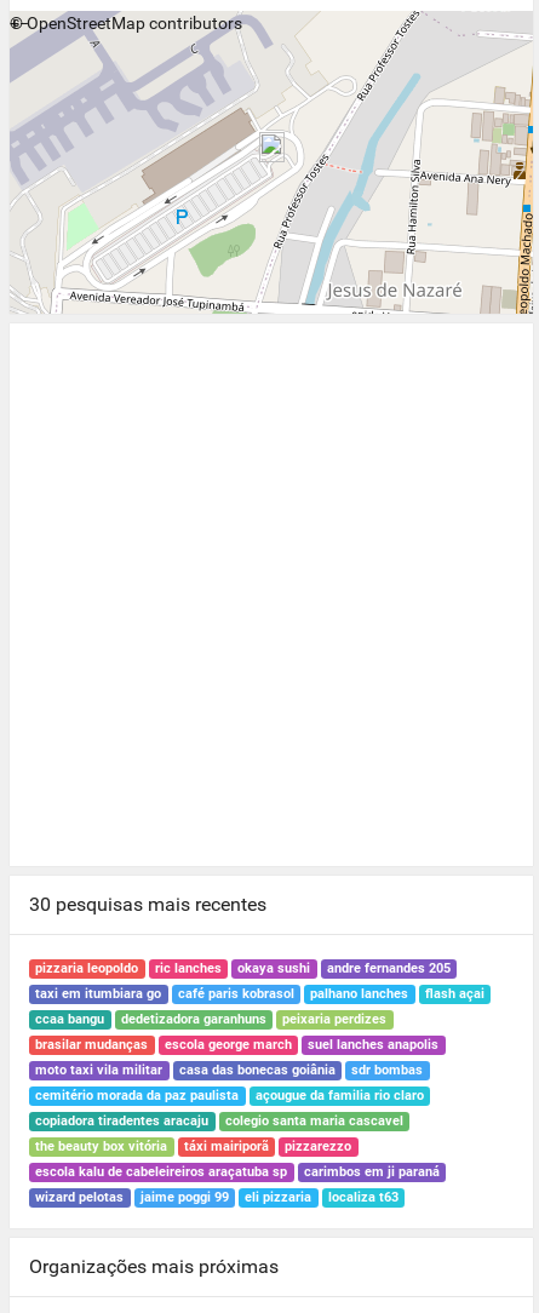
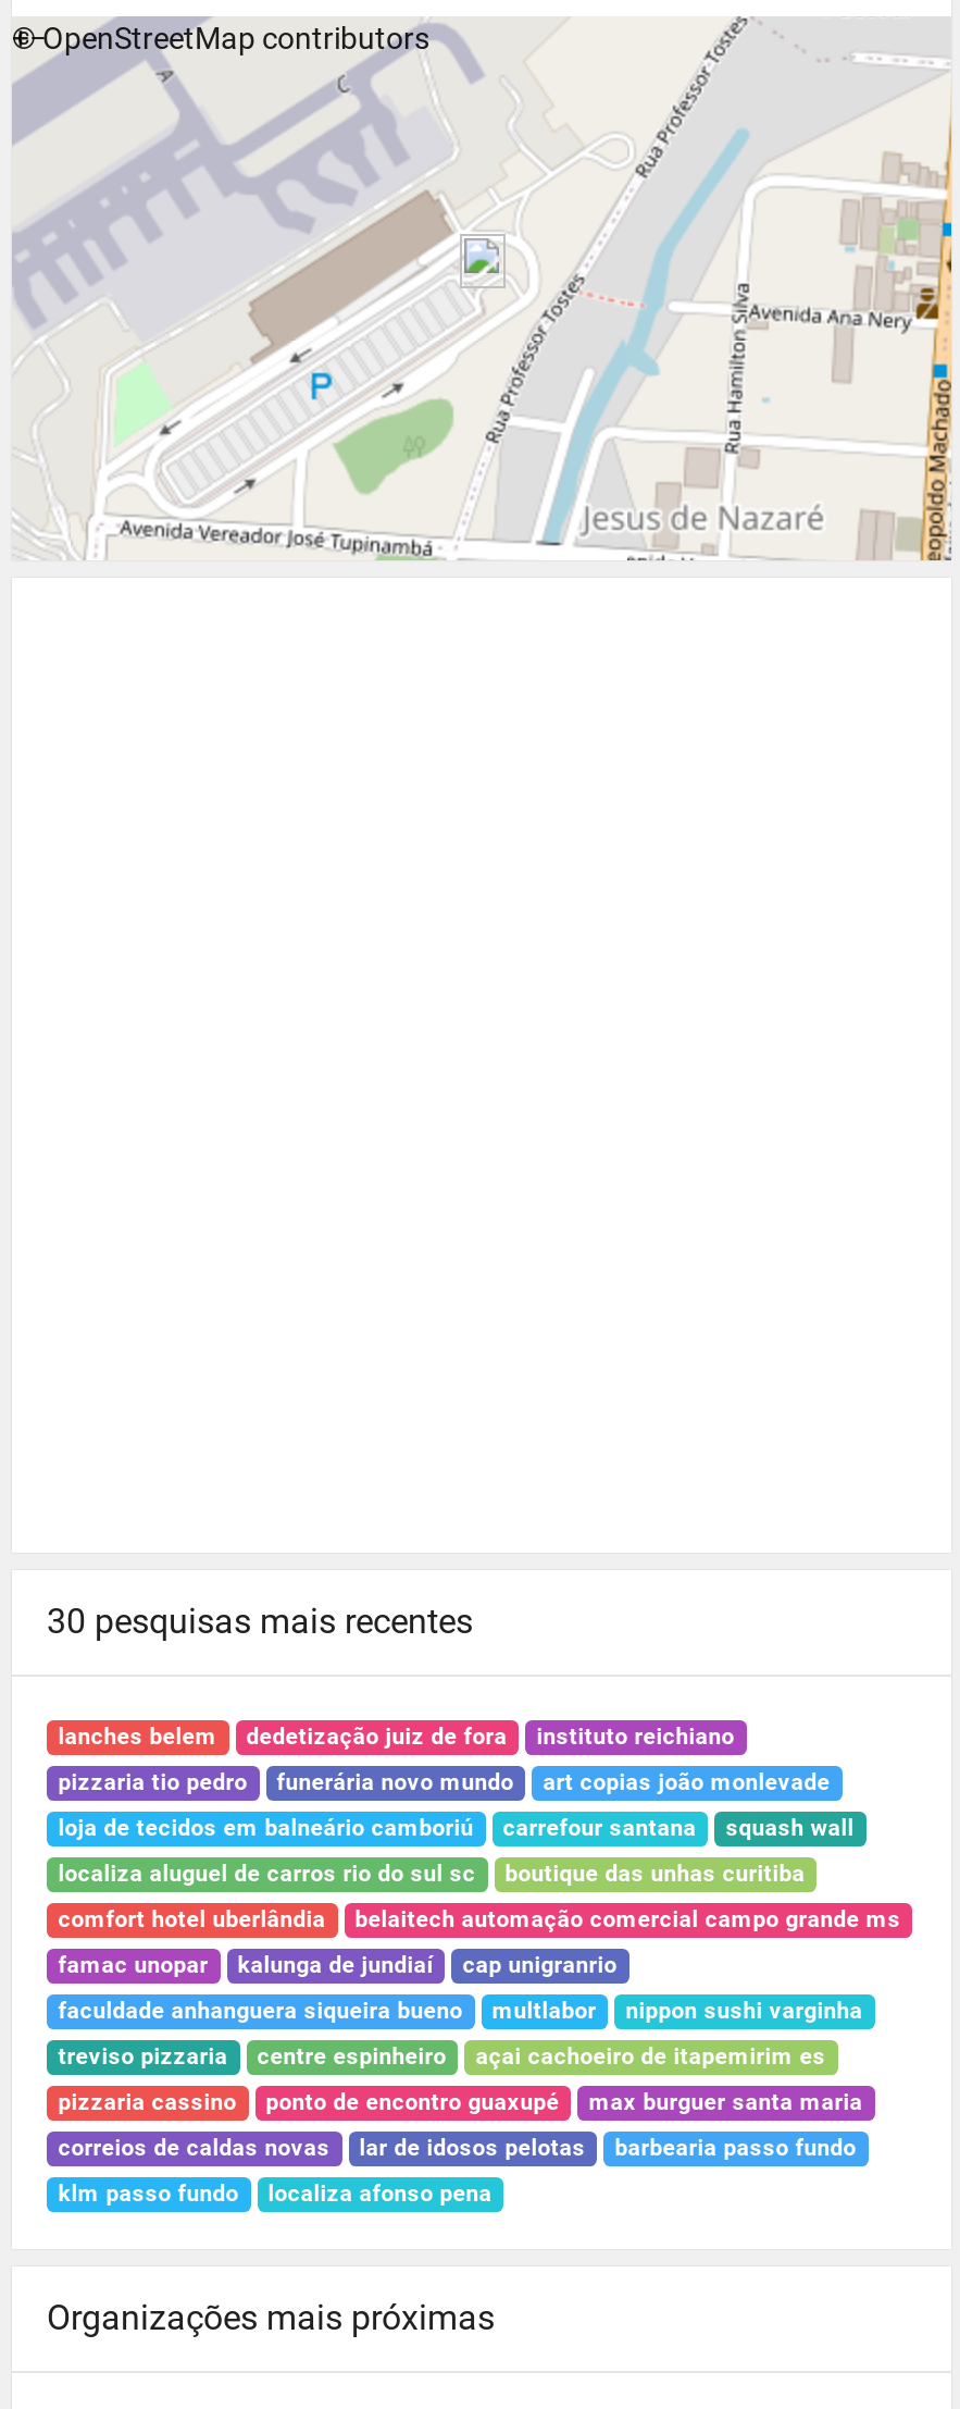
- pizzaria leopoldo
- ric lanches
- okaya sushi
- andre fernandes 205
- taxi em itumbiara go
- café paris kobrasol
- palhano lanches
- flash açai
- ccaa bangu
- dedetizadora garanhuns
- peixaria perdizes
- brasilar mudanças
- escola george march
- suel lanches anapolis
- moto taxi vila militar
- casa das bonecas goiânia
- sdr bombas
- cemitério morada da paz paulista
- açougue da familia rio claro
- copiadora tiradentes aracaju
- colegio santa maria cascavel
- the beauty box vitória
- táxi mairiporã
- pizzarezzo
- escola kalu de cabeleireiros araçatuba sp
- carimbos em ji paraná
- wizard pelotas
- jaime poggi 99
- eli pizzaria
- localiza t63
+ lanches belem
+ dedetização juiz de fora
+ instituto reichiano
+ pizzaria tio pedro
+ funerária novo mundo
+ art copias joão monlevade
+ loja de tecidos em balneário camboriú
+ carrefour santana
+ squash wall
+ localiza aluguel de carros rio do sul sc
+ boutique das unhas curitiba
+ comfort hotel uberlândia
+ belaitech automação comercial campo grande ms
+ famac unopar
+ kalunga de jundiaí
+ cap unigranrio
+ faculdade anhanguera siqueira bueno
+ multlabor
+ nippon sushi varginha
+ treviso pizzaria
+ centre espinheiro
+ açai cachoeiro de itapemirim es
+ pizzaria cassino
+ ponto de encontro guaxupé
+ max burguer santa maria
+ correios de caldas novas
+ lar de idosos pelotas
+ barbearia passo fundo
+ klm passo fundo
+ localiza afonso pena
